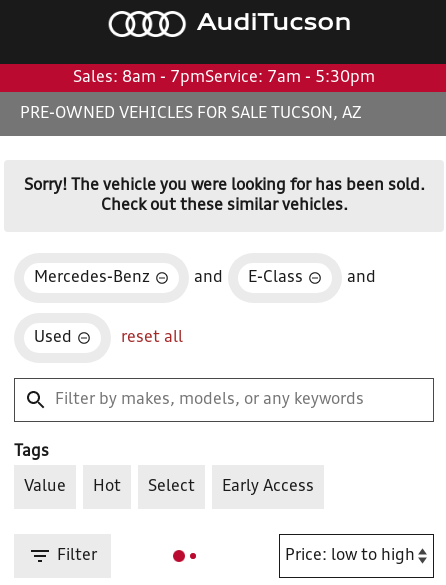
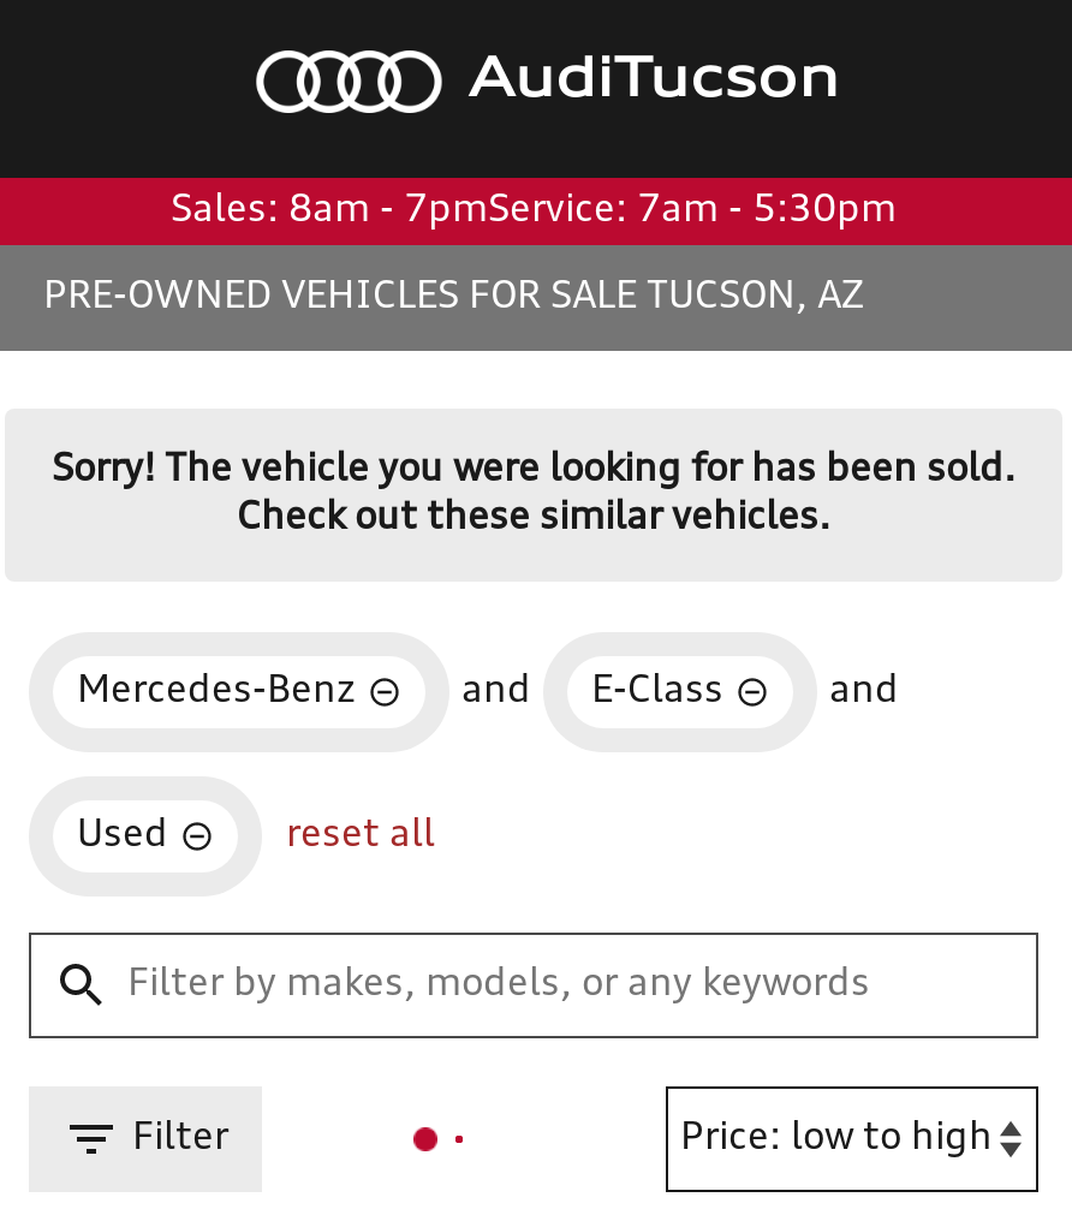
- Tags
- Value
- Hot
- Select
- Early Access
